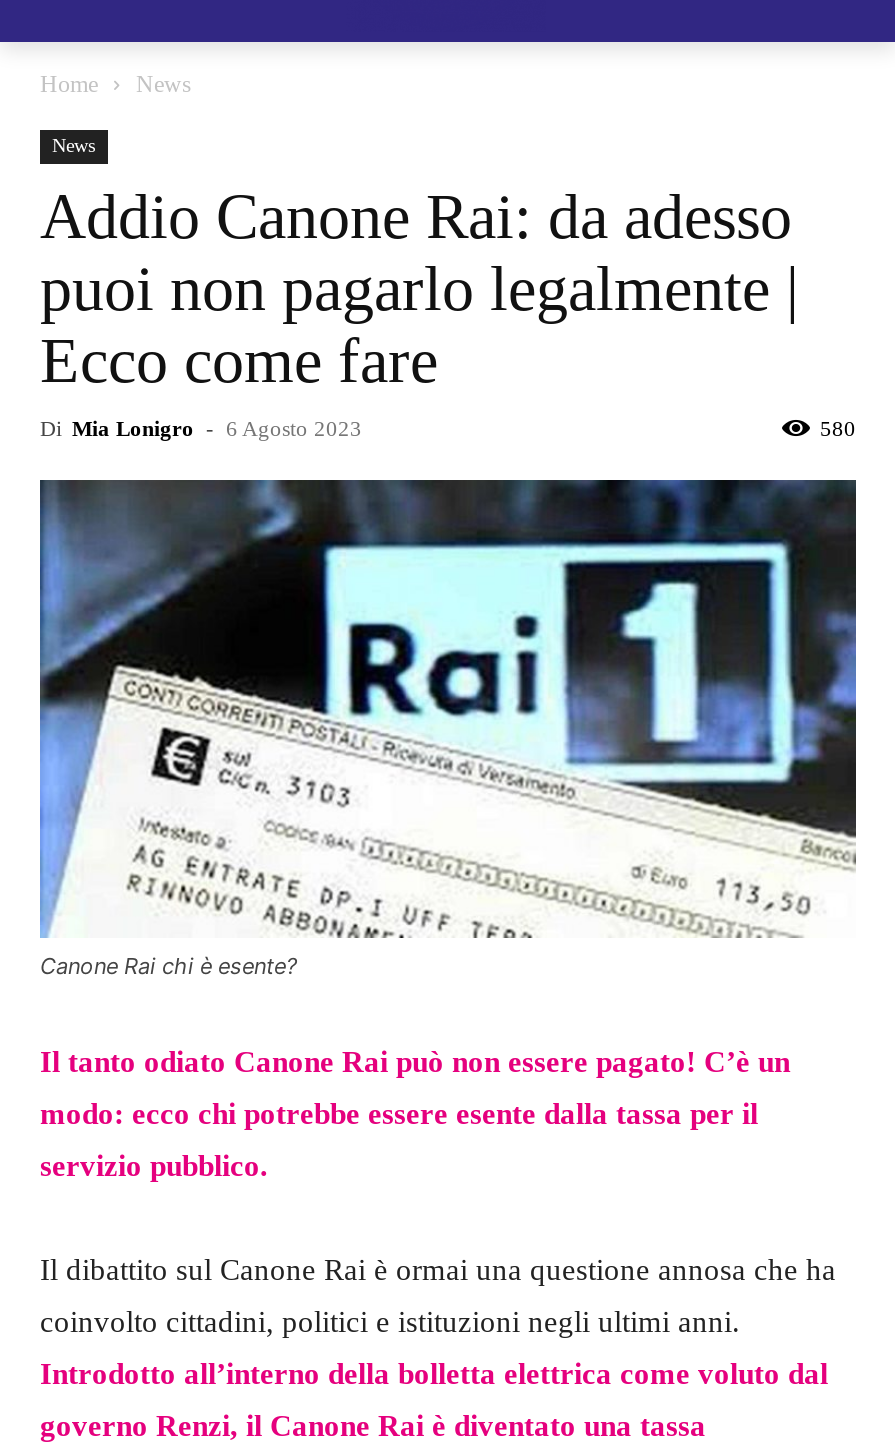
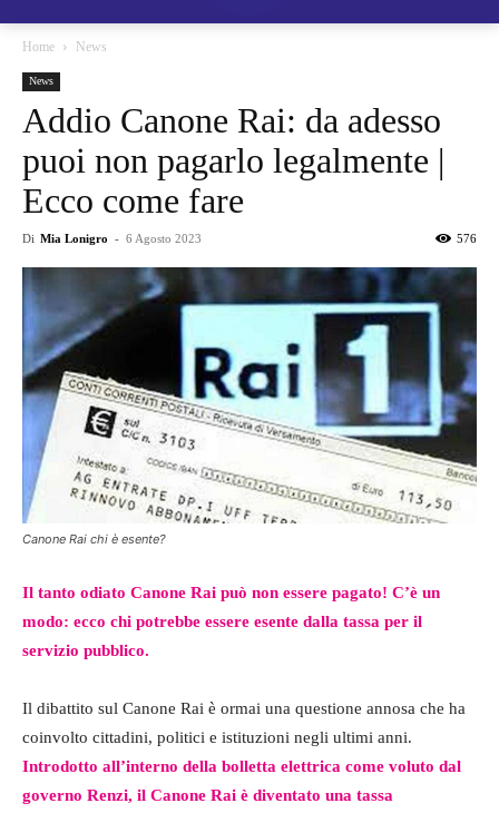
- 580
+ 576
